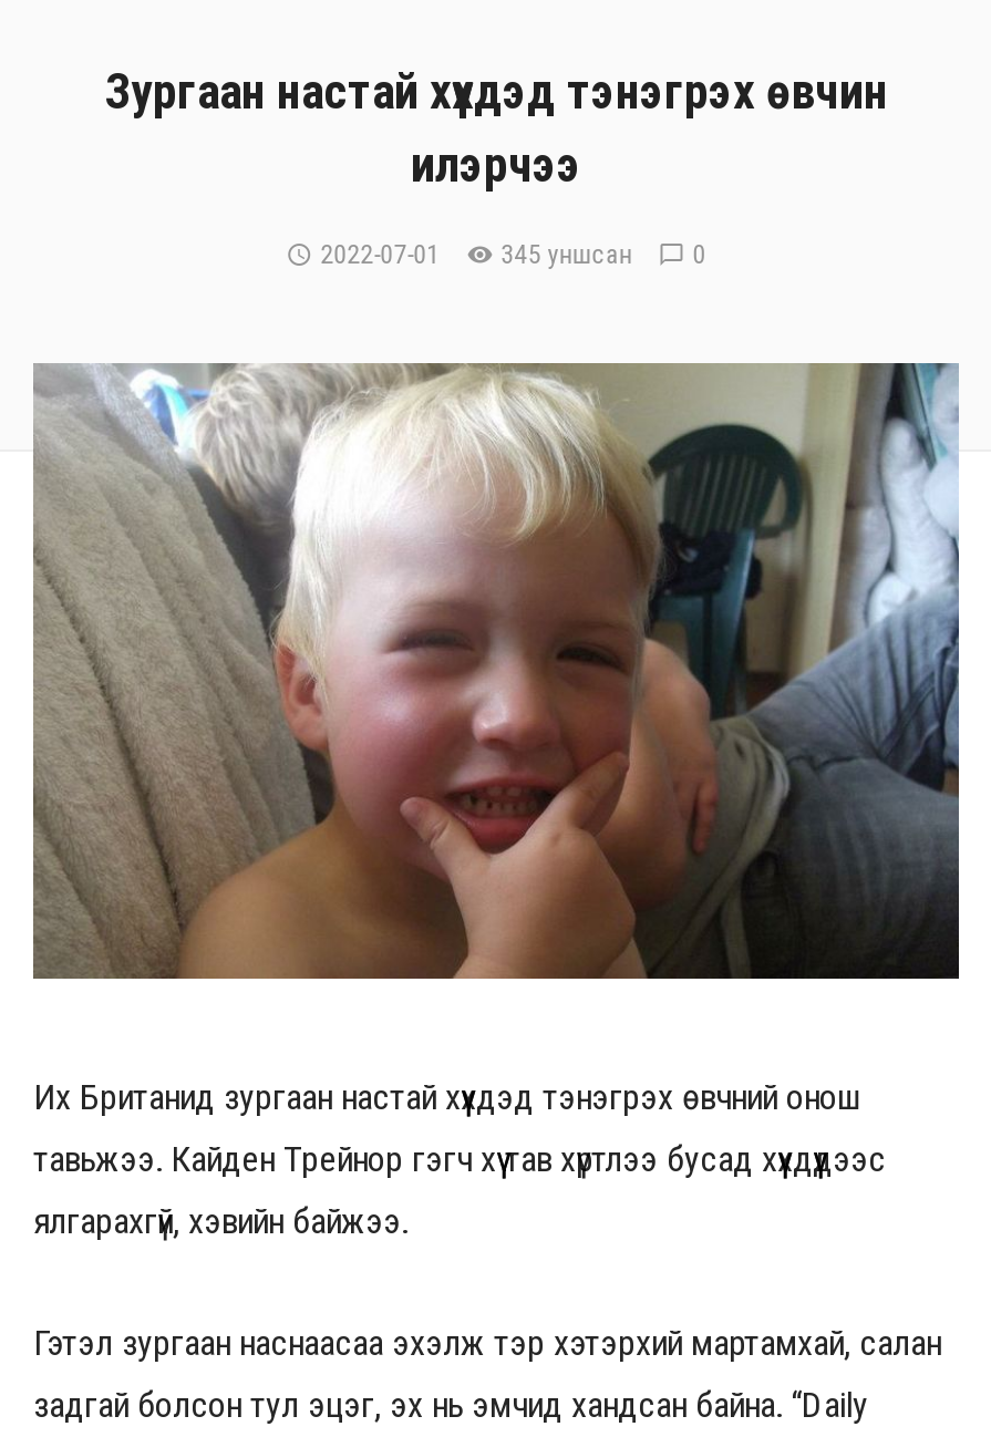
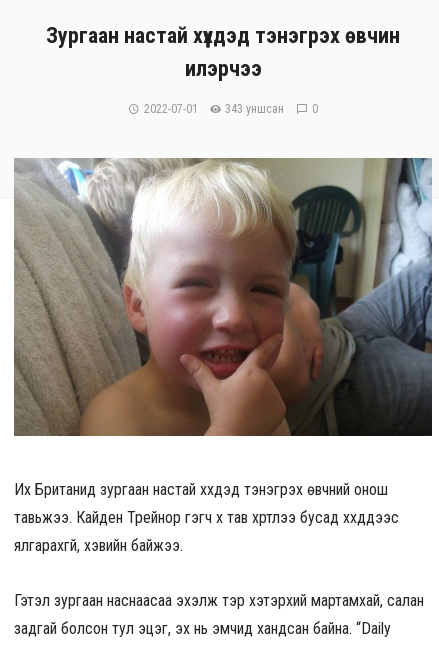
- 2022-07-01 345 уншсан 0
+ 2022-07-01 343 уншсан 0
